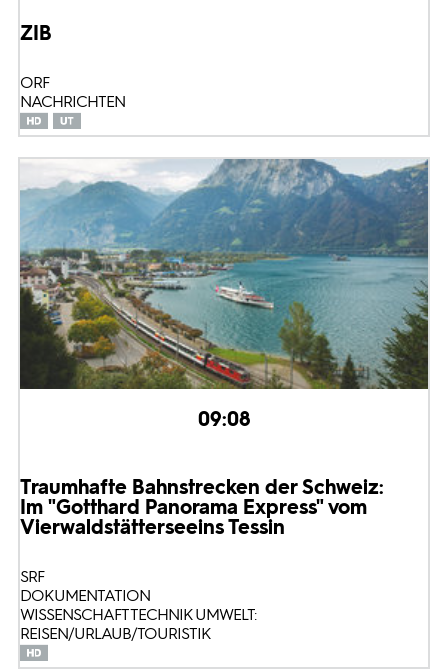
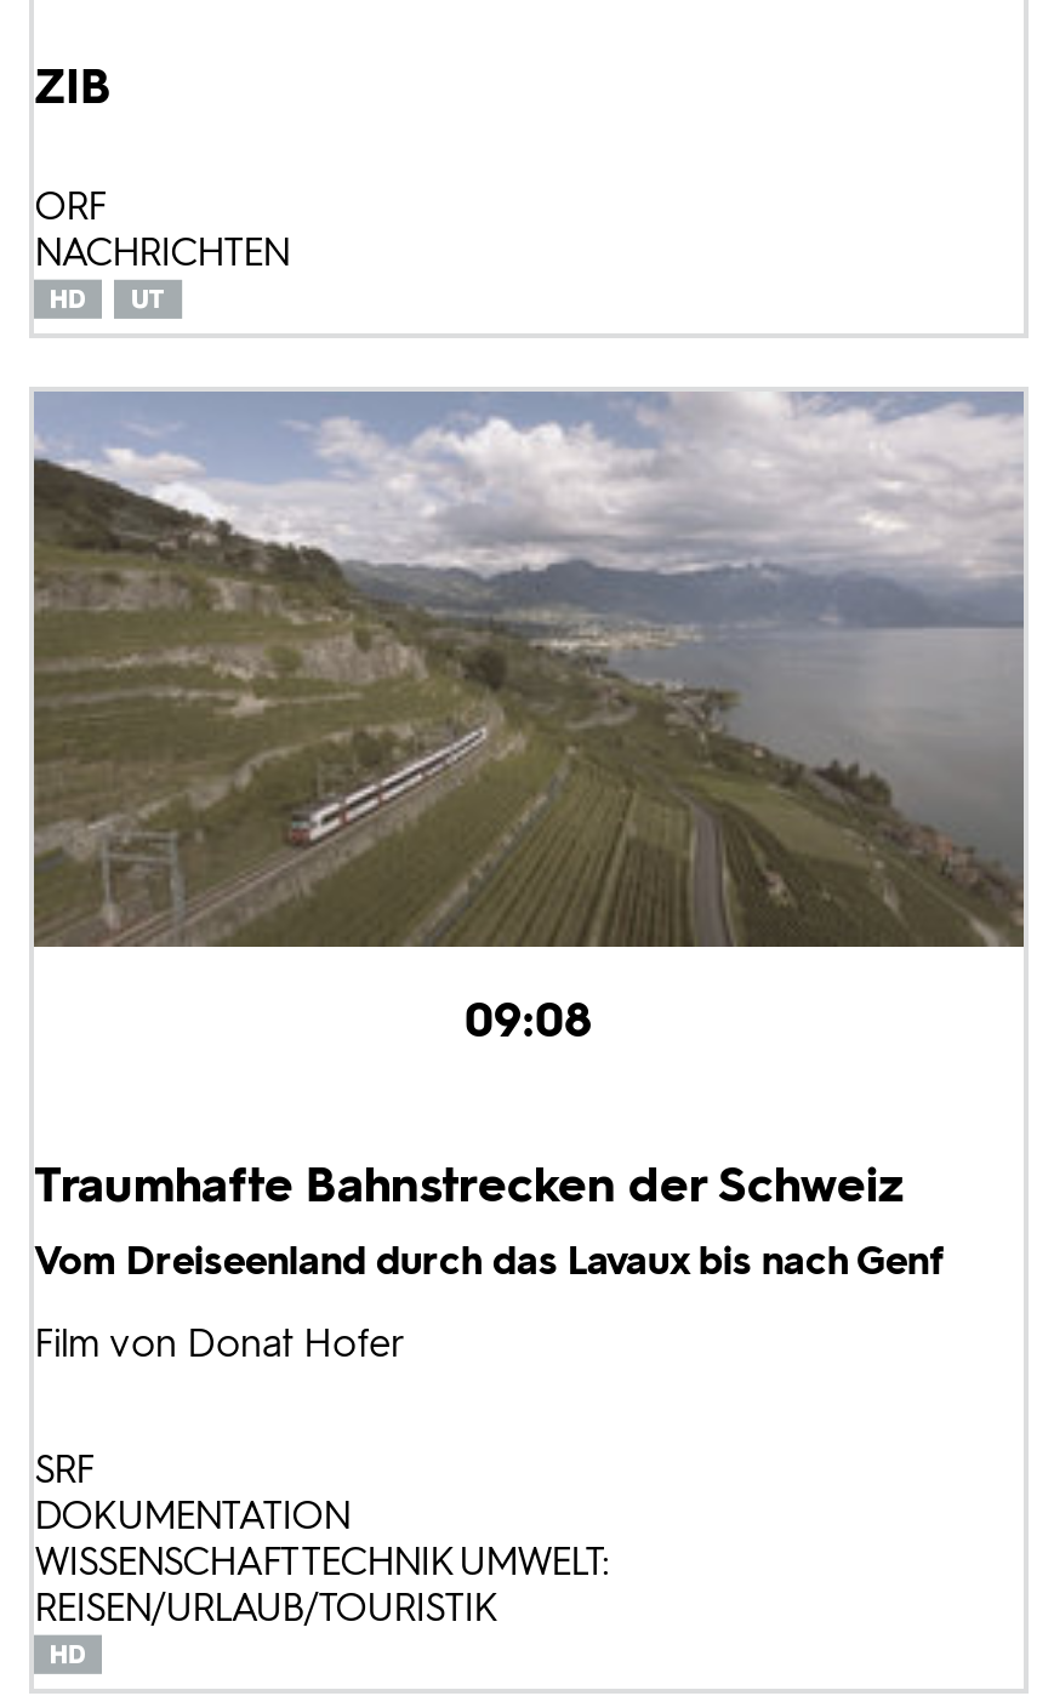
- [image]
+ [image]

- Traumhafte Bahnstrecken der Schweiz:
- Im "Gotthard Panorama Express" vom
- Vierwaldstätterseeins Tessin
+ Traumhafte Bahnstrecken der Schweiz
+ Vom Dreiseenland durch das Lavaux bis nach Genf
+ Film von Donat Hofer
